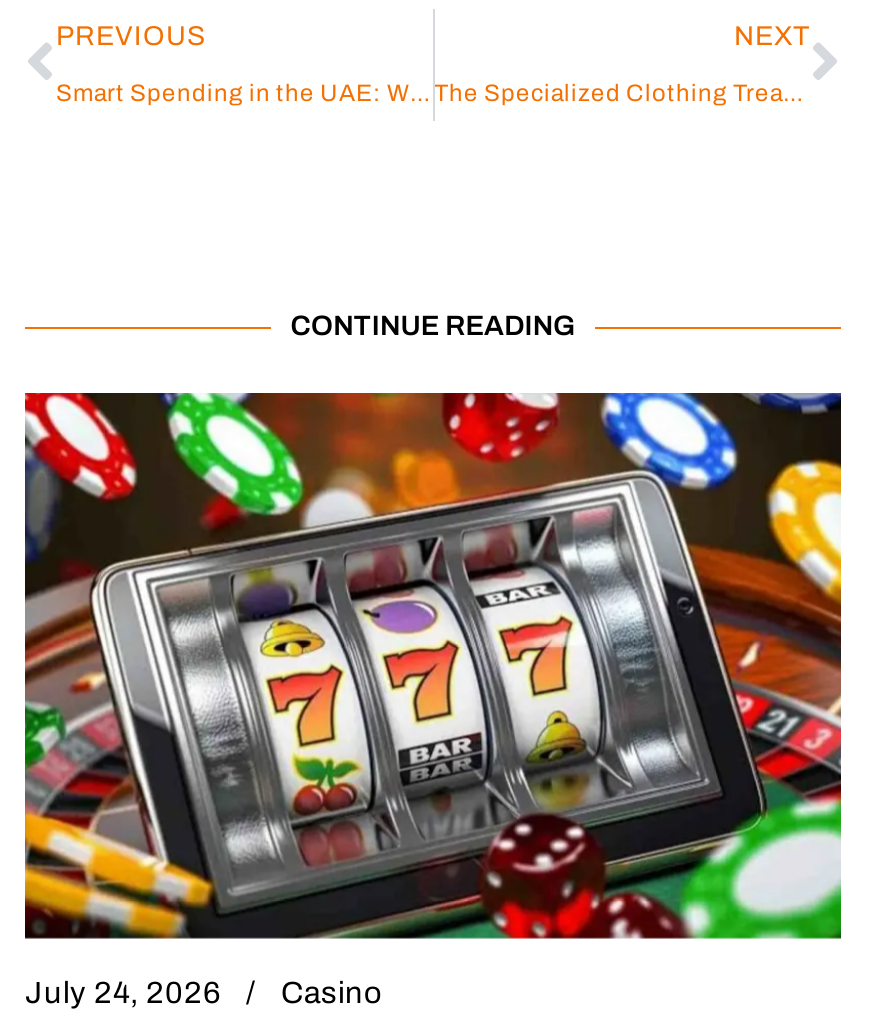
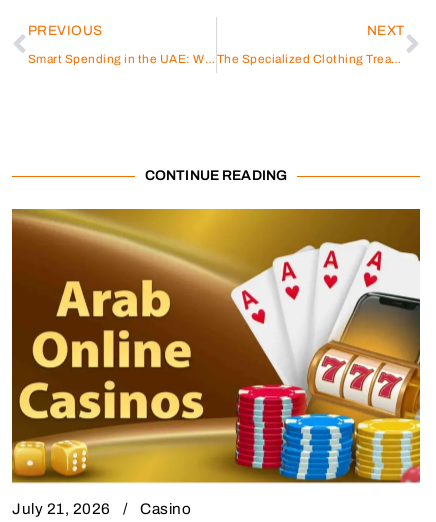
- [image]
- July 24, 2026 Casino
+ [image]
+ July 21, 2026 Casino
